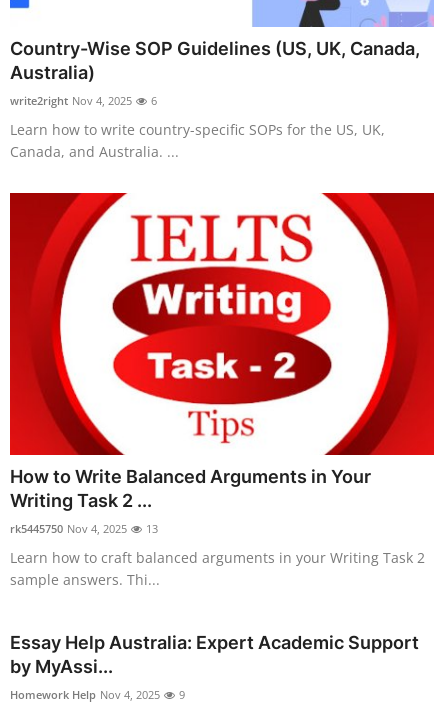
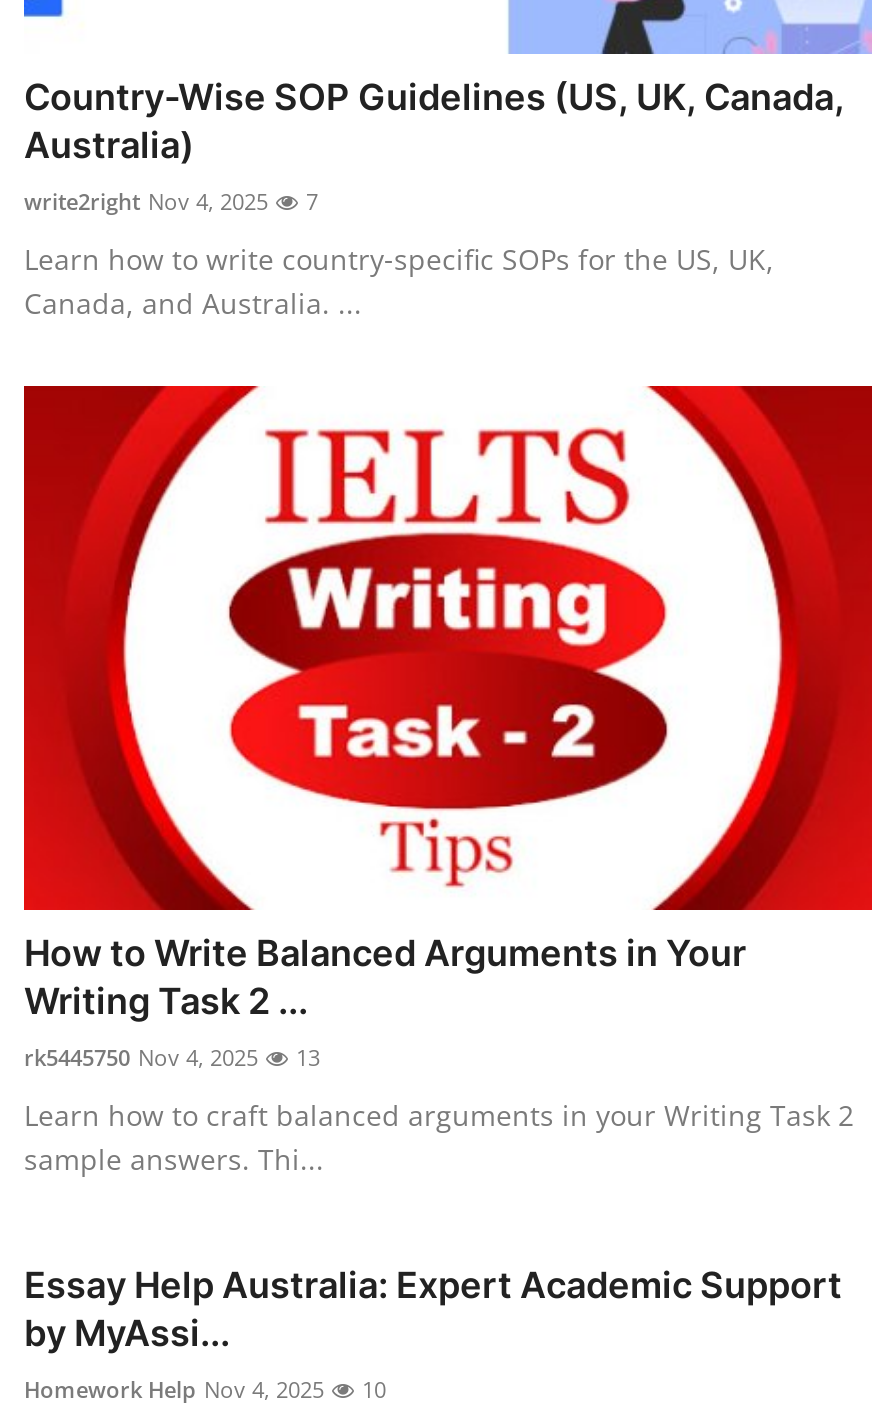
- write2right Nov 4, 2025 6
+ write2right Nov 4, 2025 7

- Homework Help Nov 4, 2025 9
+ Homework Help Nov 4, 2025 10
